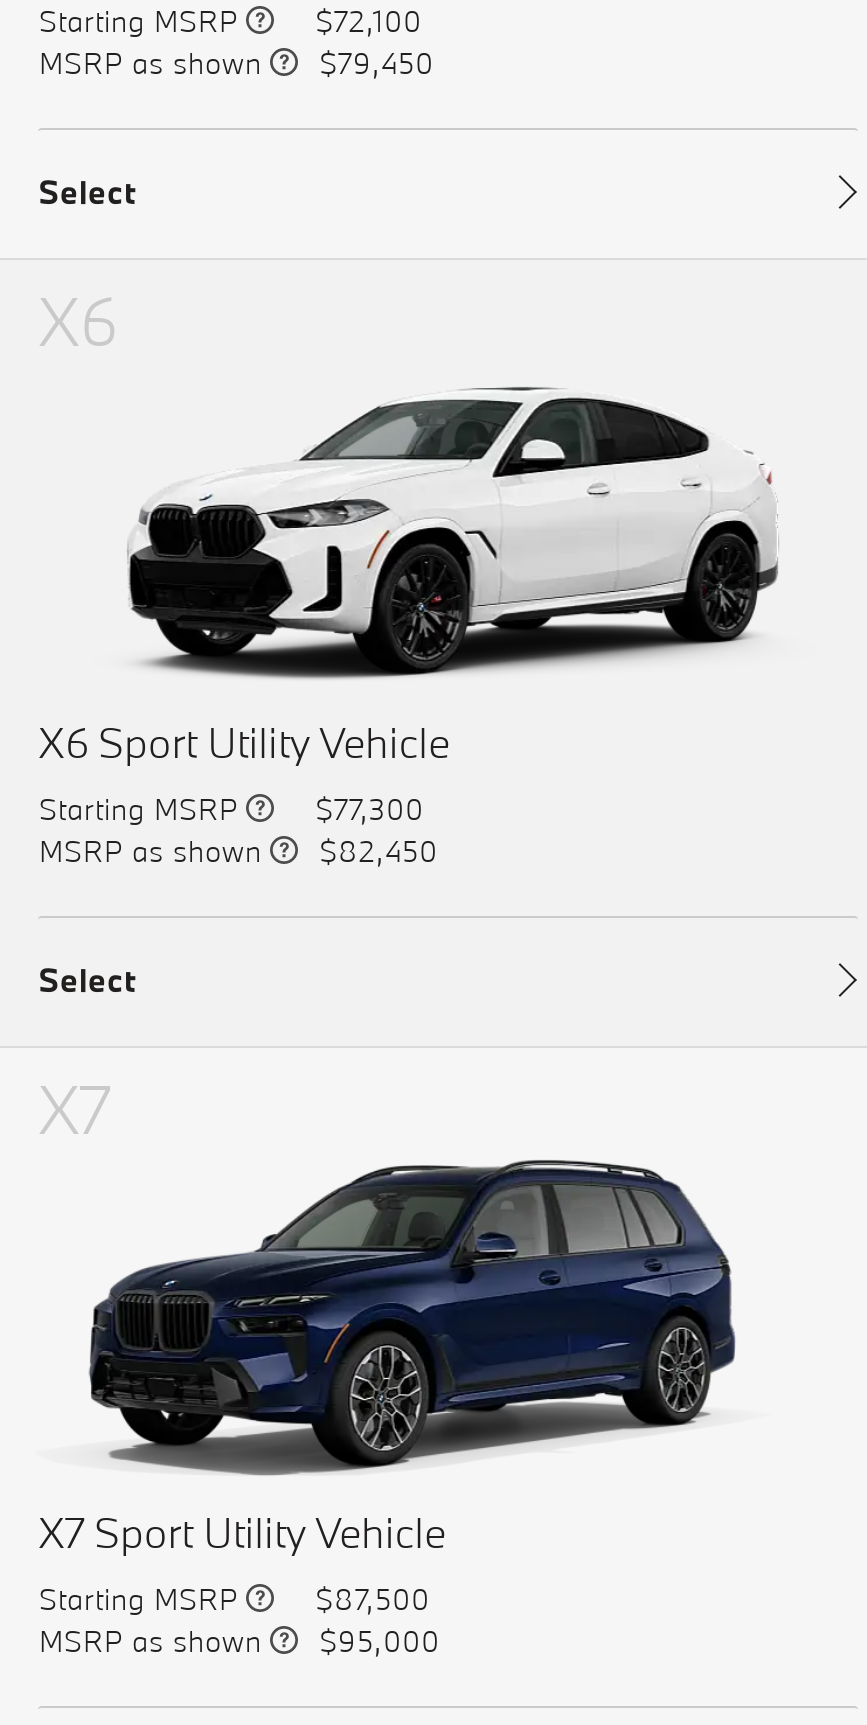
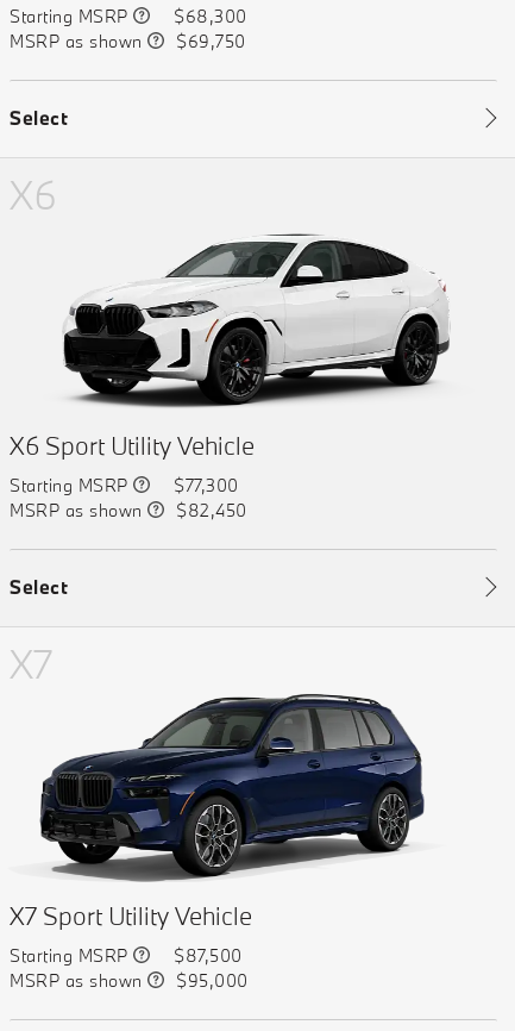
- $72,100
+ $68,300

- MSRP as shown $79,450
+ MSRP as shown $69,750
